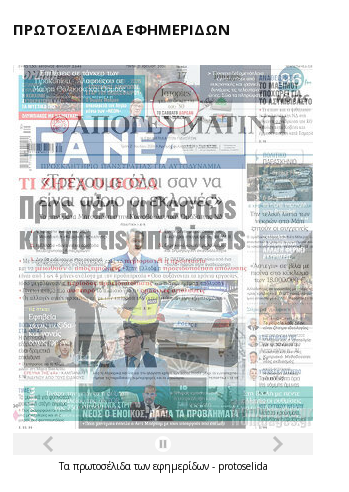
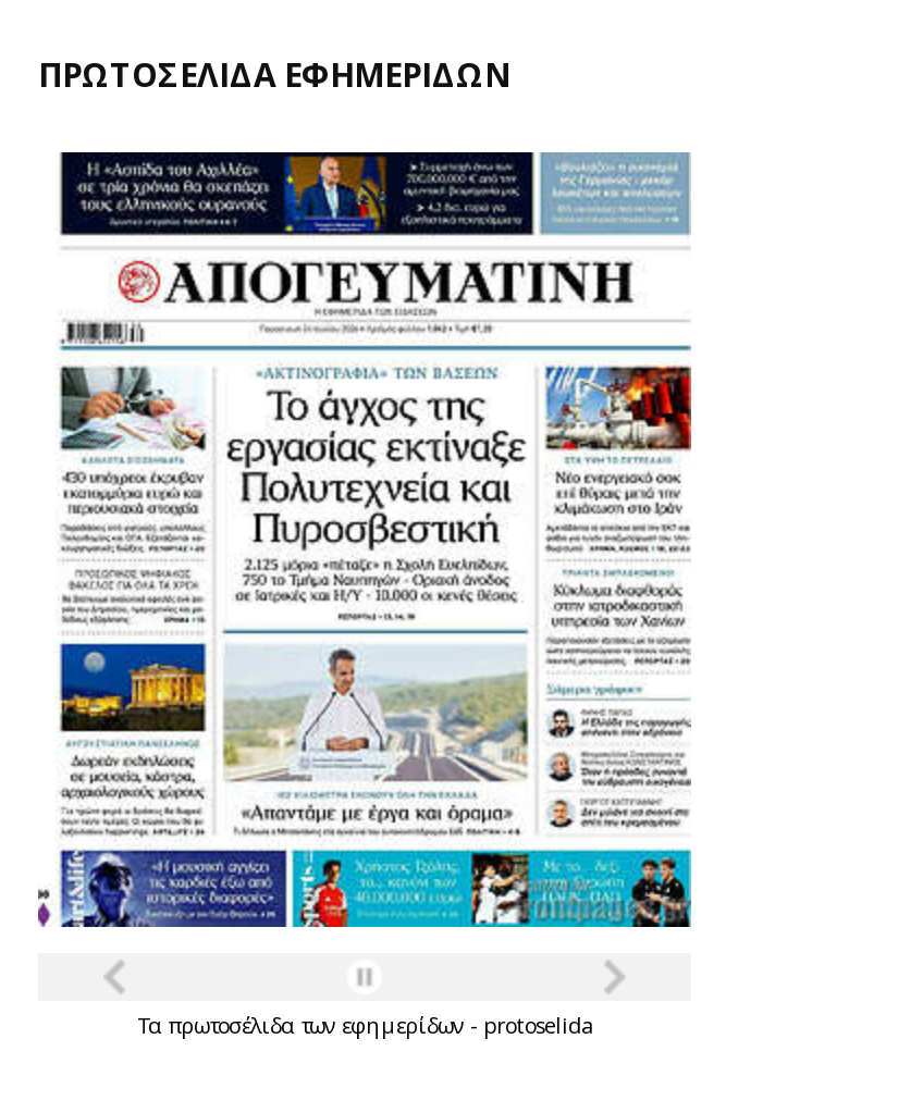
- [image]
+ [image]
